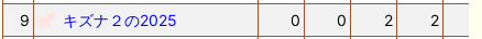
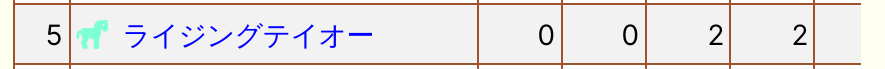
- 9
- キズナ２の2025
+ 5
+ ライジングテイオー
